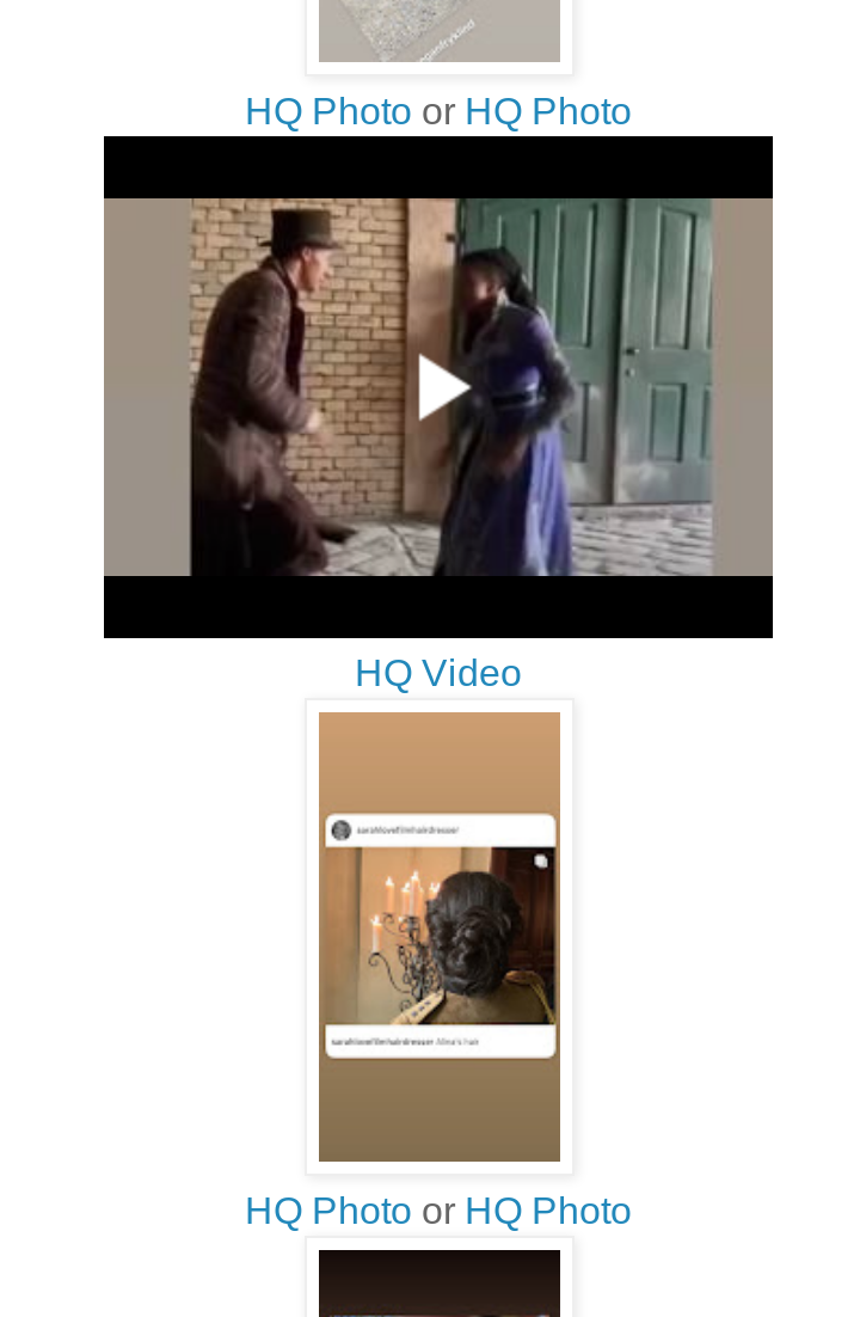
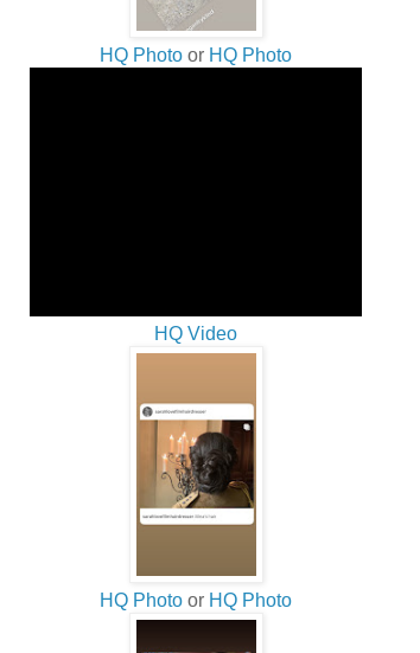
- [image]
